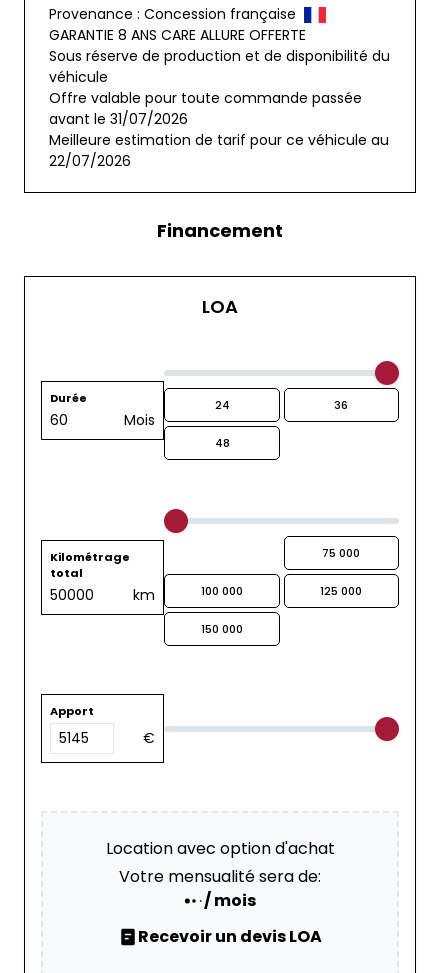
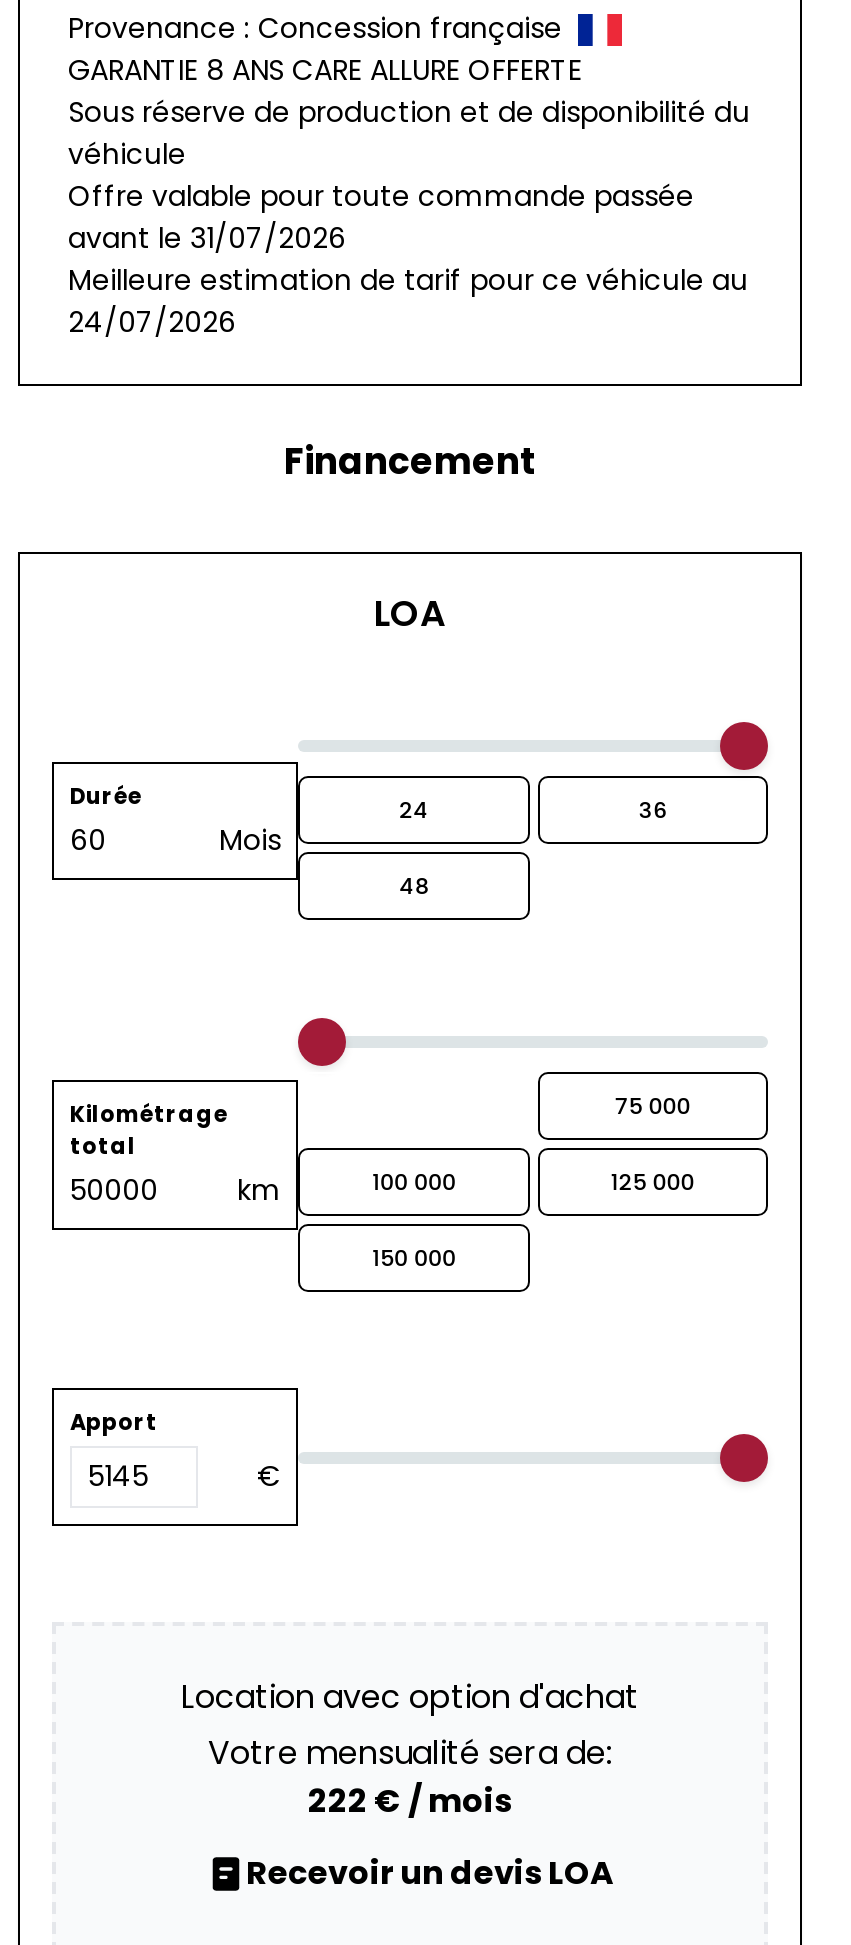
- 22/07/2026
+ 24/07/2026

- / mois
+ 222 €/ mois
